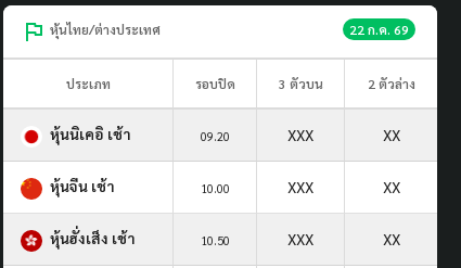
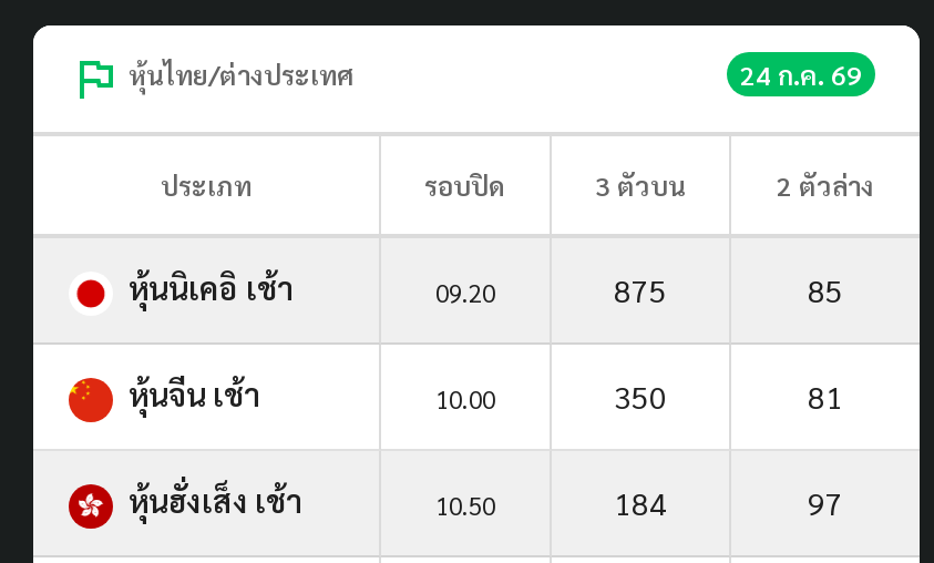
- 22 ก.ค. 69
+ 24 ก.ค. 69

- XXX
- XX
+ 875
+ 85

- XXX
- XX
+ 350
+ 81

- XXX
- XX
+ 184
+ 97
